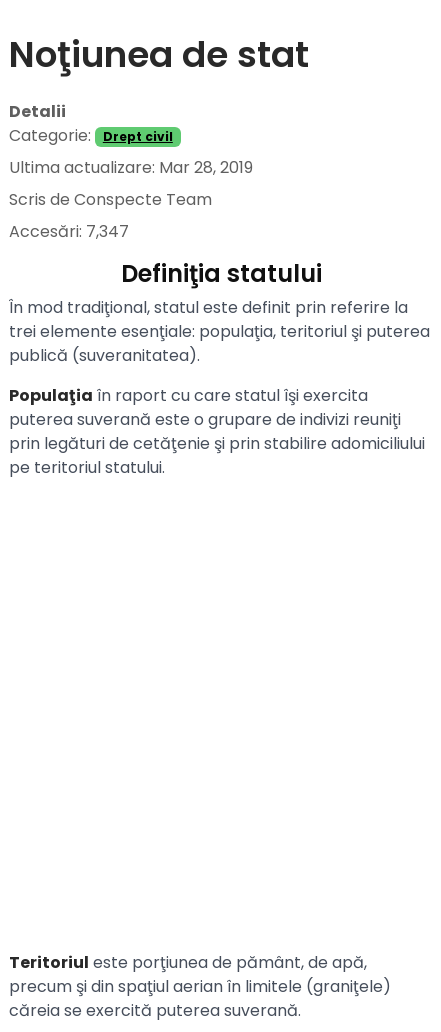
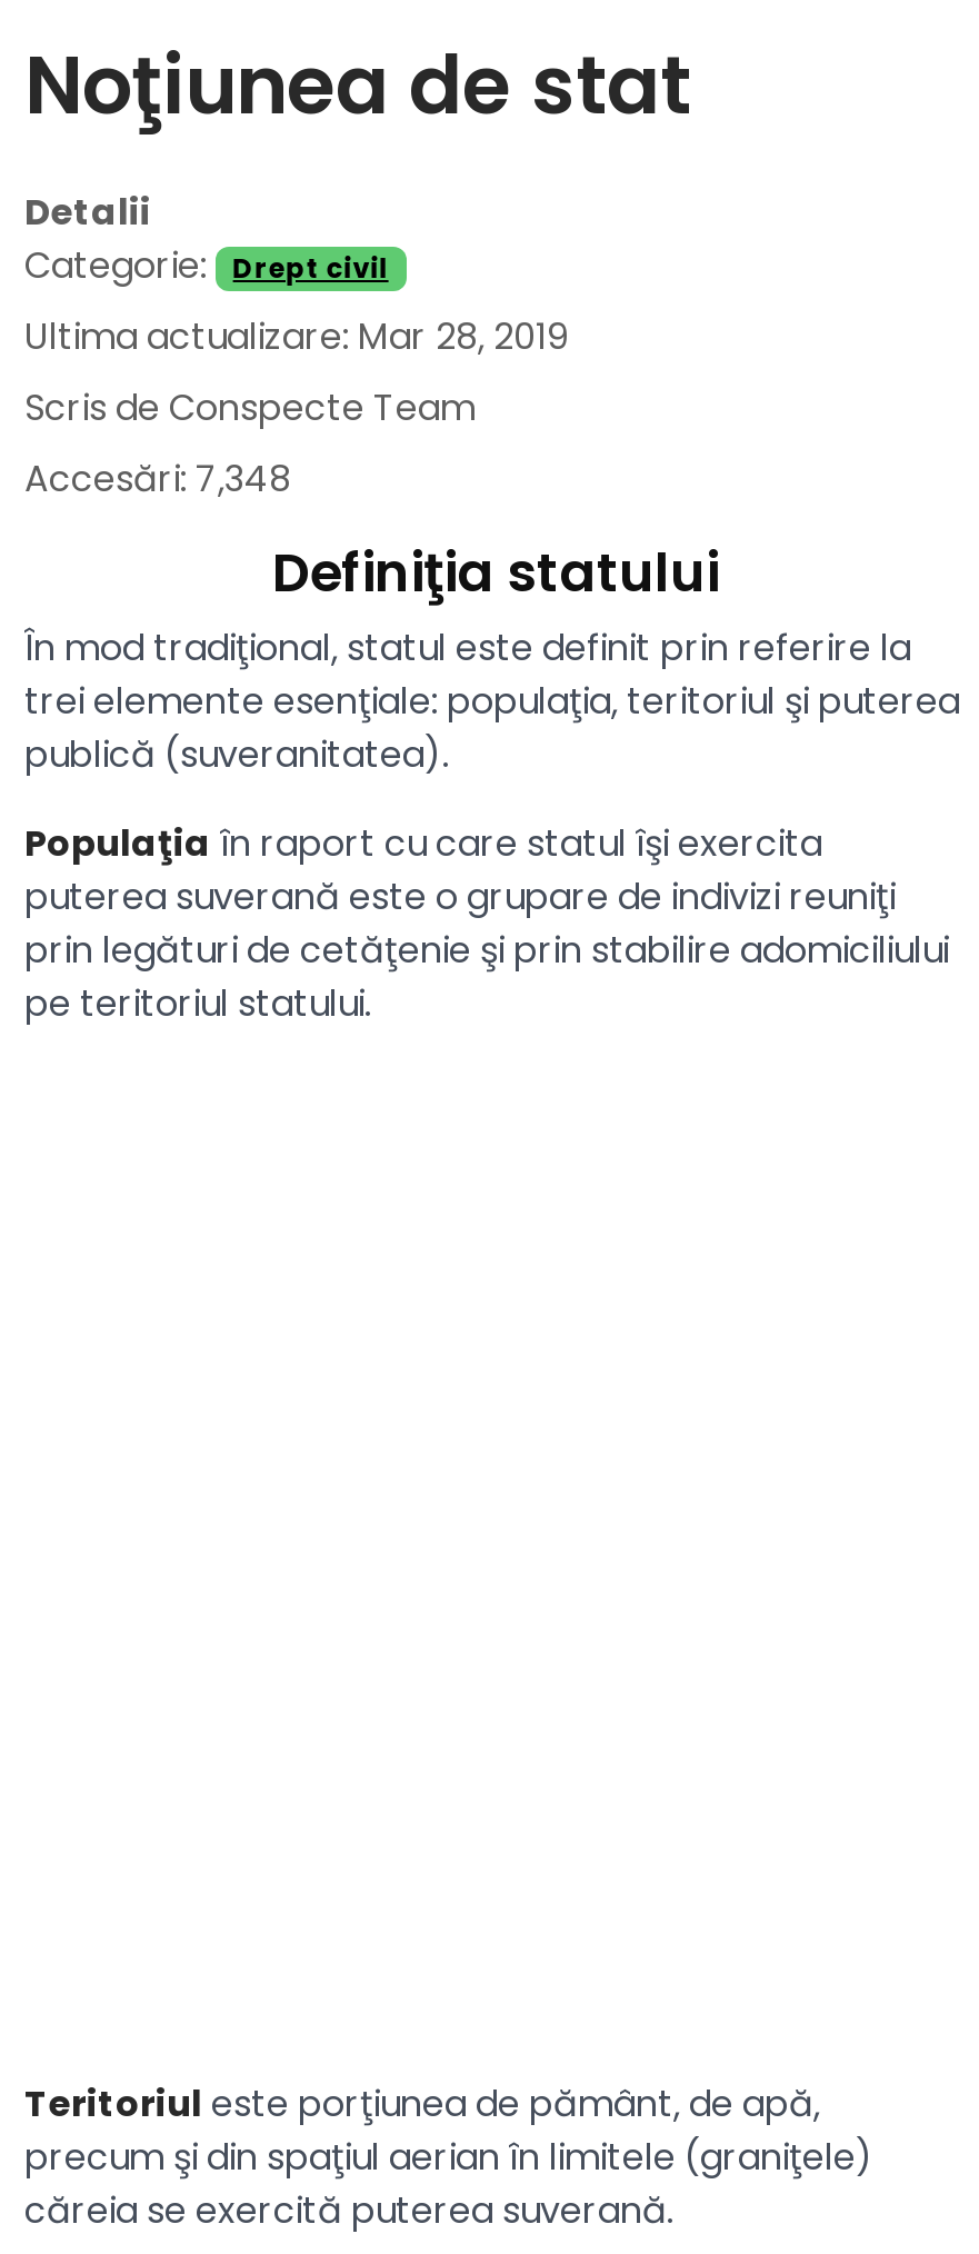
- Accesări: 7,347
+ Accesări: 7,348
